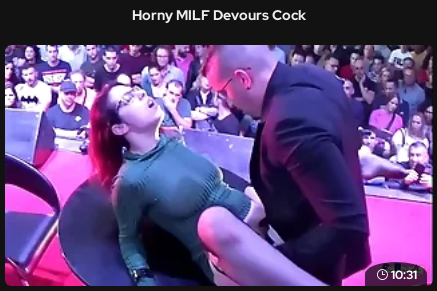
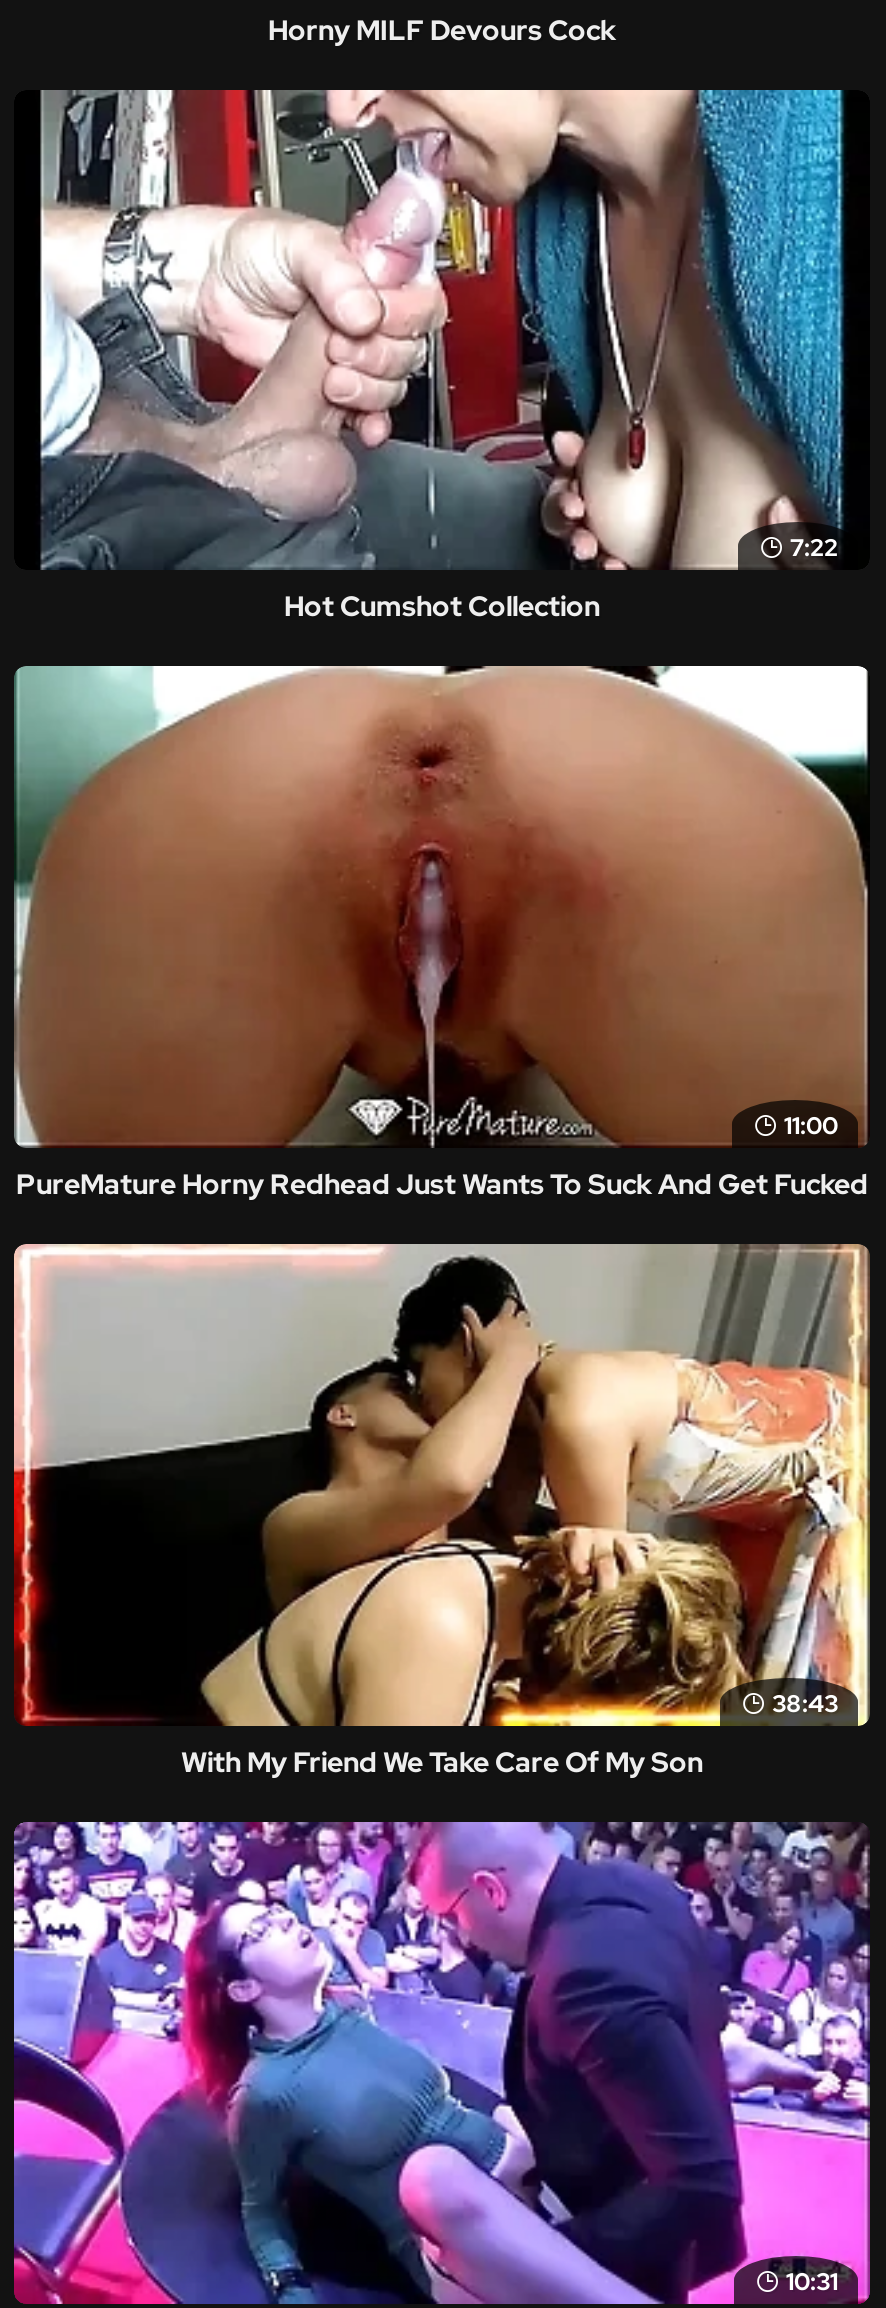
+ [image]
+ 11:00
+ PureMature Horny Redhead Just Wants To Suck And Get Fucked

+ [image]
+ 38:43
+ With My Friend We Take Care Of My Son

+ [image]
+ 7:22
+ Hot Cumshot Collection
